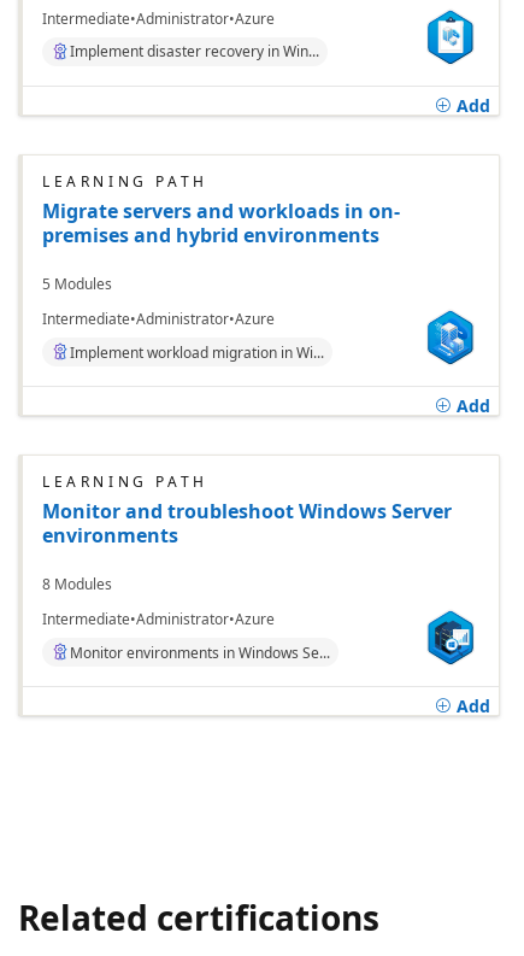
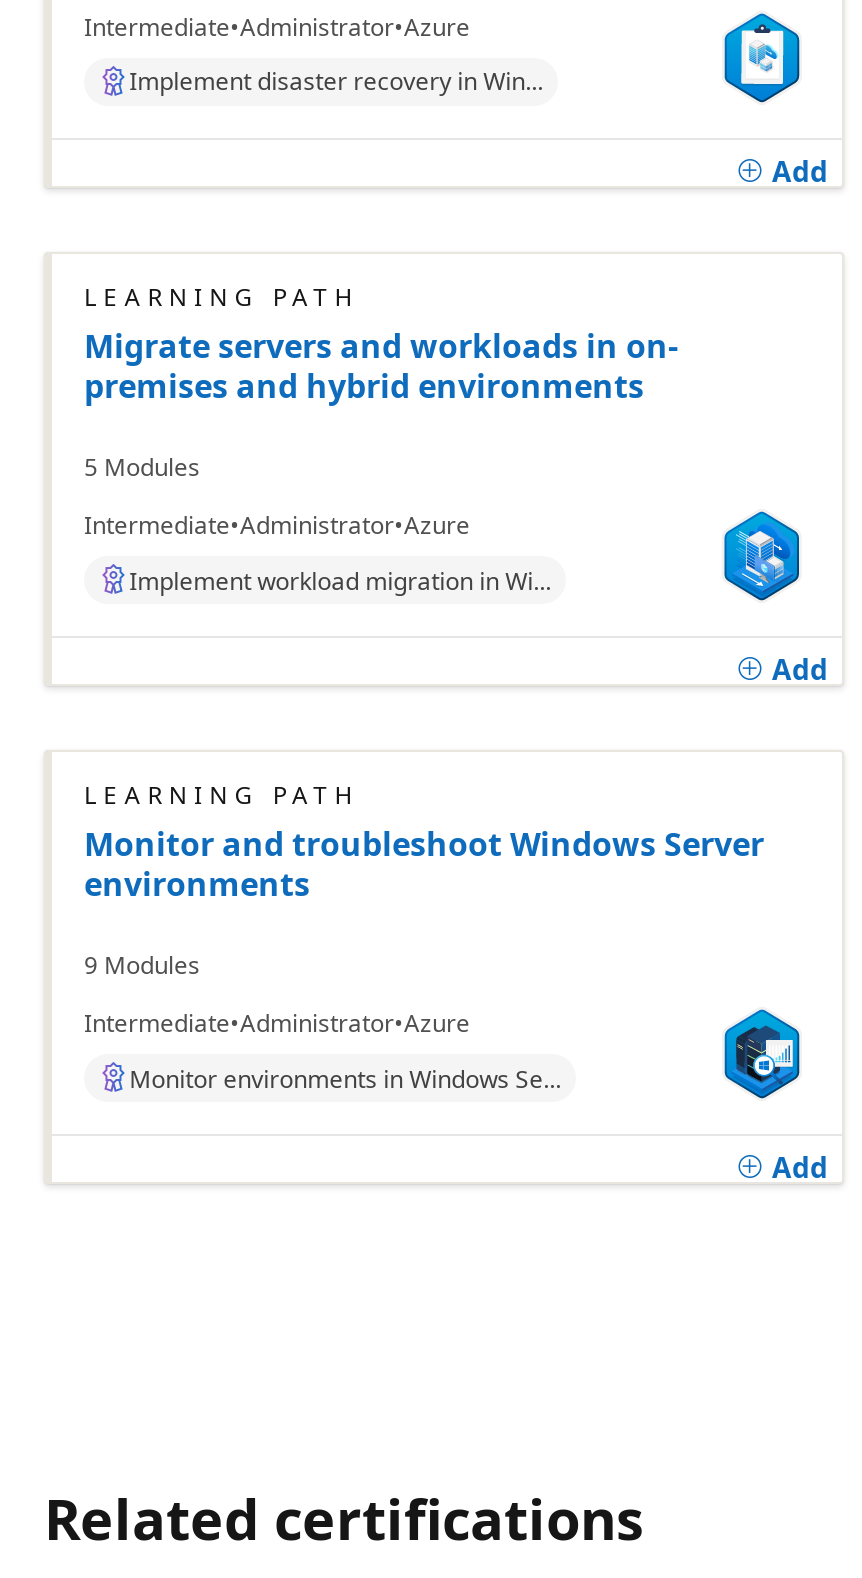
- 8 Modules
+ 9 Modules
